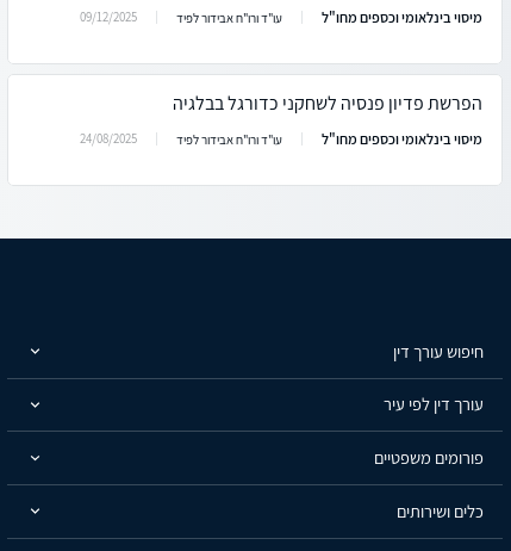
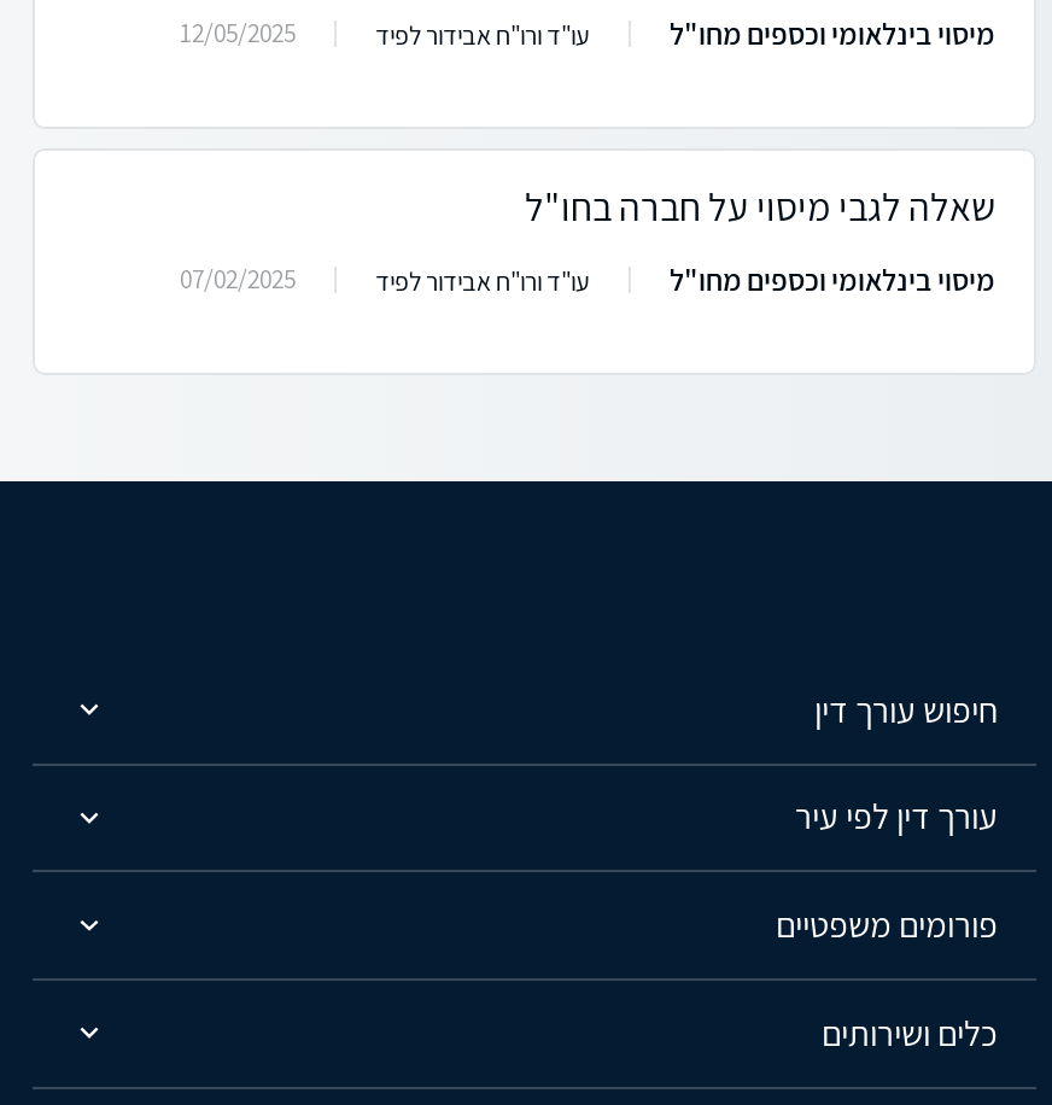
- 09/12/2025
+ 12/05/2025

- הפרשת פדיון פנסיה לשחקני כדורגל בבלגיה
+ שאלה לגבי מיסוי על חברה בחו"ל

- 24/08/2025
+ 07/02/2025
